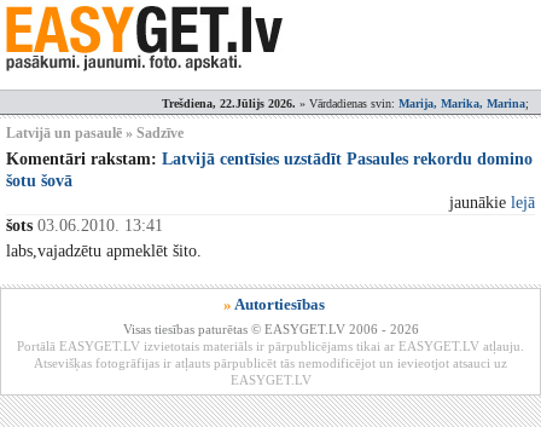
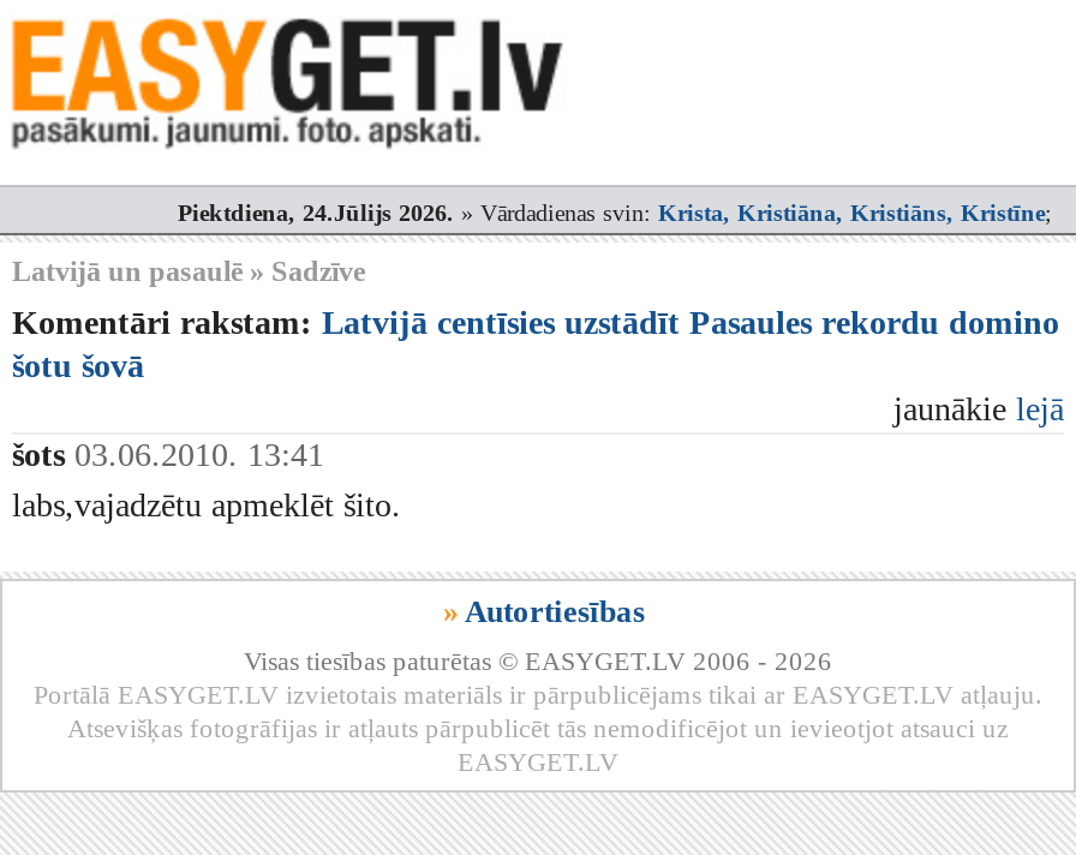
- Trešdiena, 22.Jūlijs 2026.» Vārdadienas svin: Marija, Marika, Marina;
+ Piektdiena, 24.Jūlijs 2026.» Vārdadienas svin: Krista, Kristiāna, Kristiāns, Kristīne;
